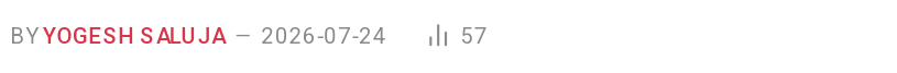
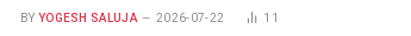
- 2026-07-24
- 57
+ 2026-07-22
+ 11
